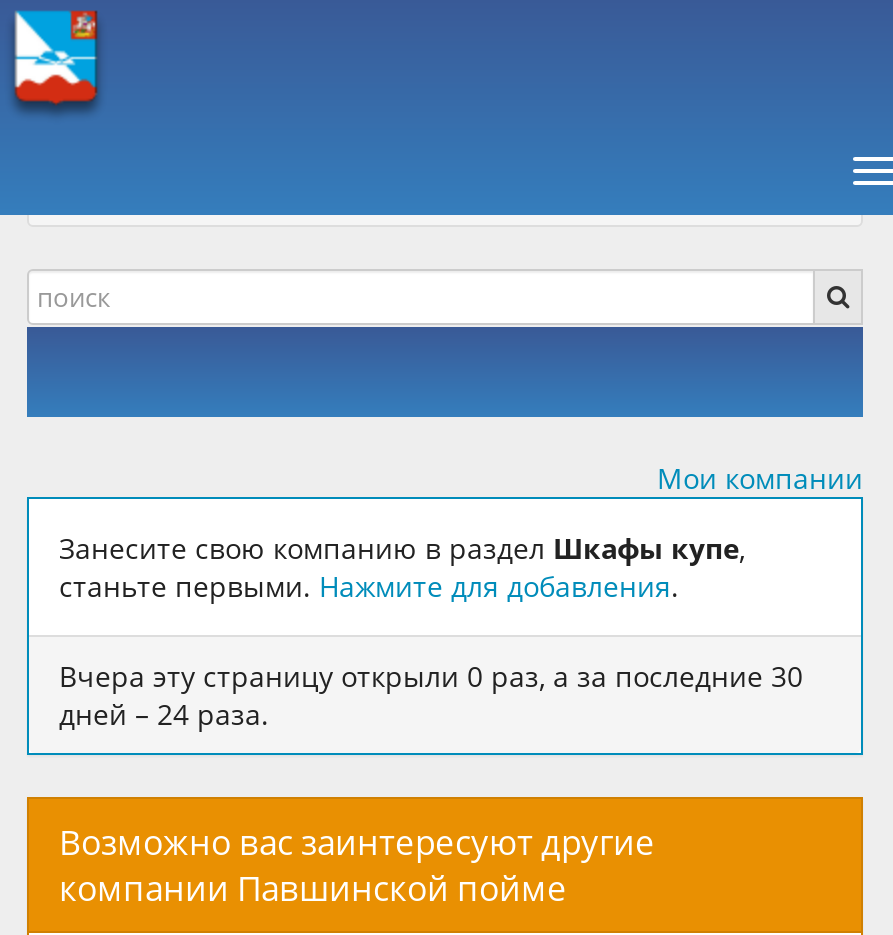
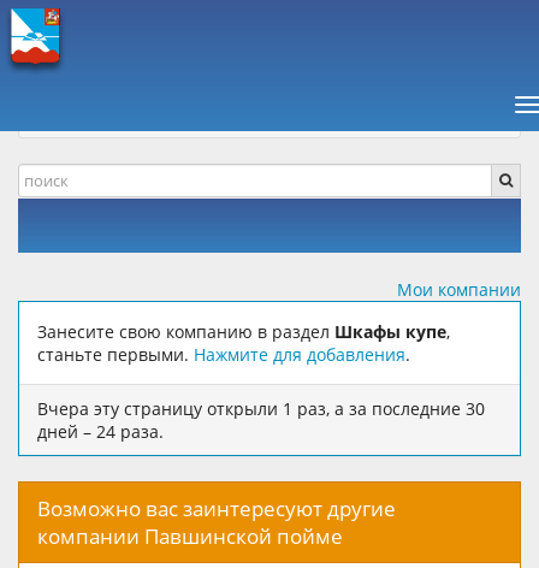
- Вчера эту страницу открыли 0 раз, а за последние 30
+ Вчера эту страницу открыли 1 раз, а за последние 30
